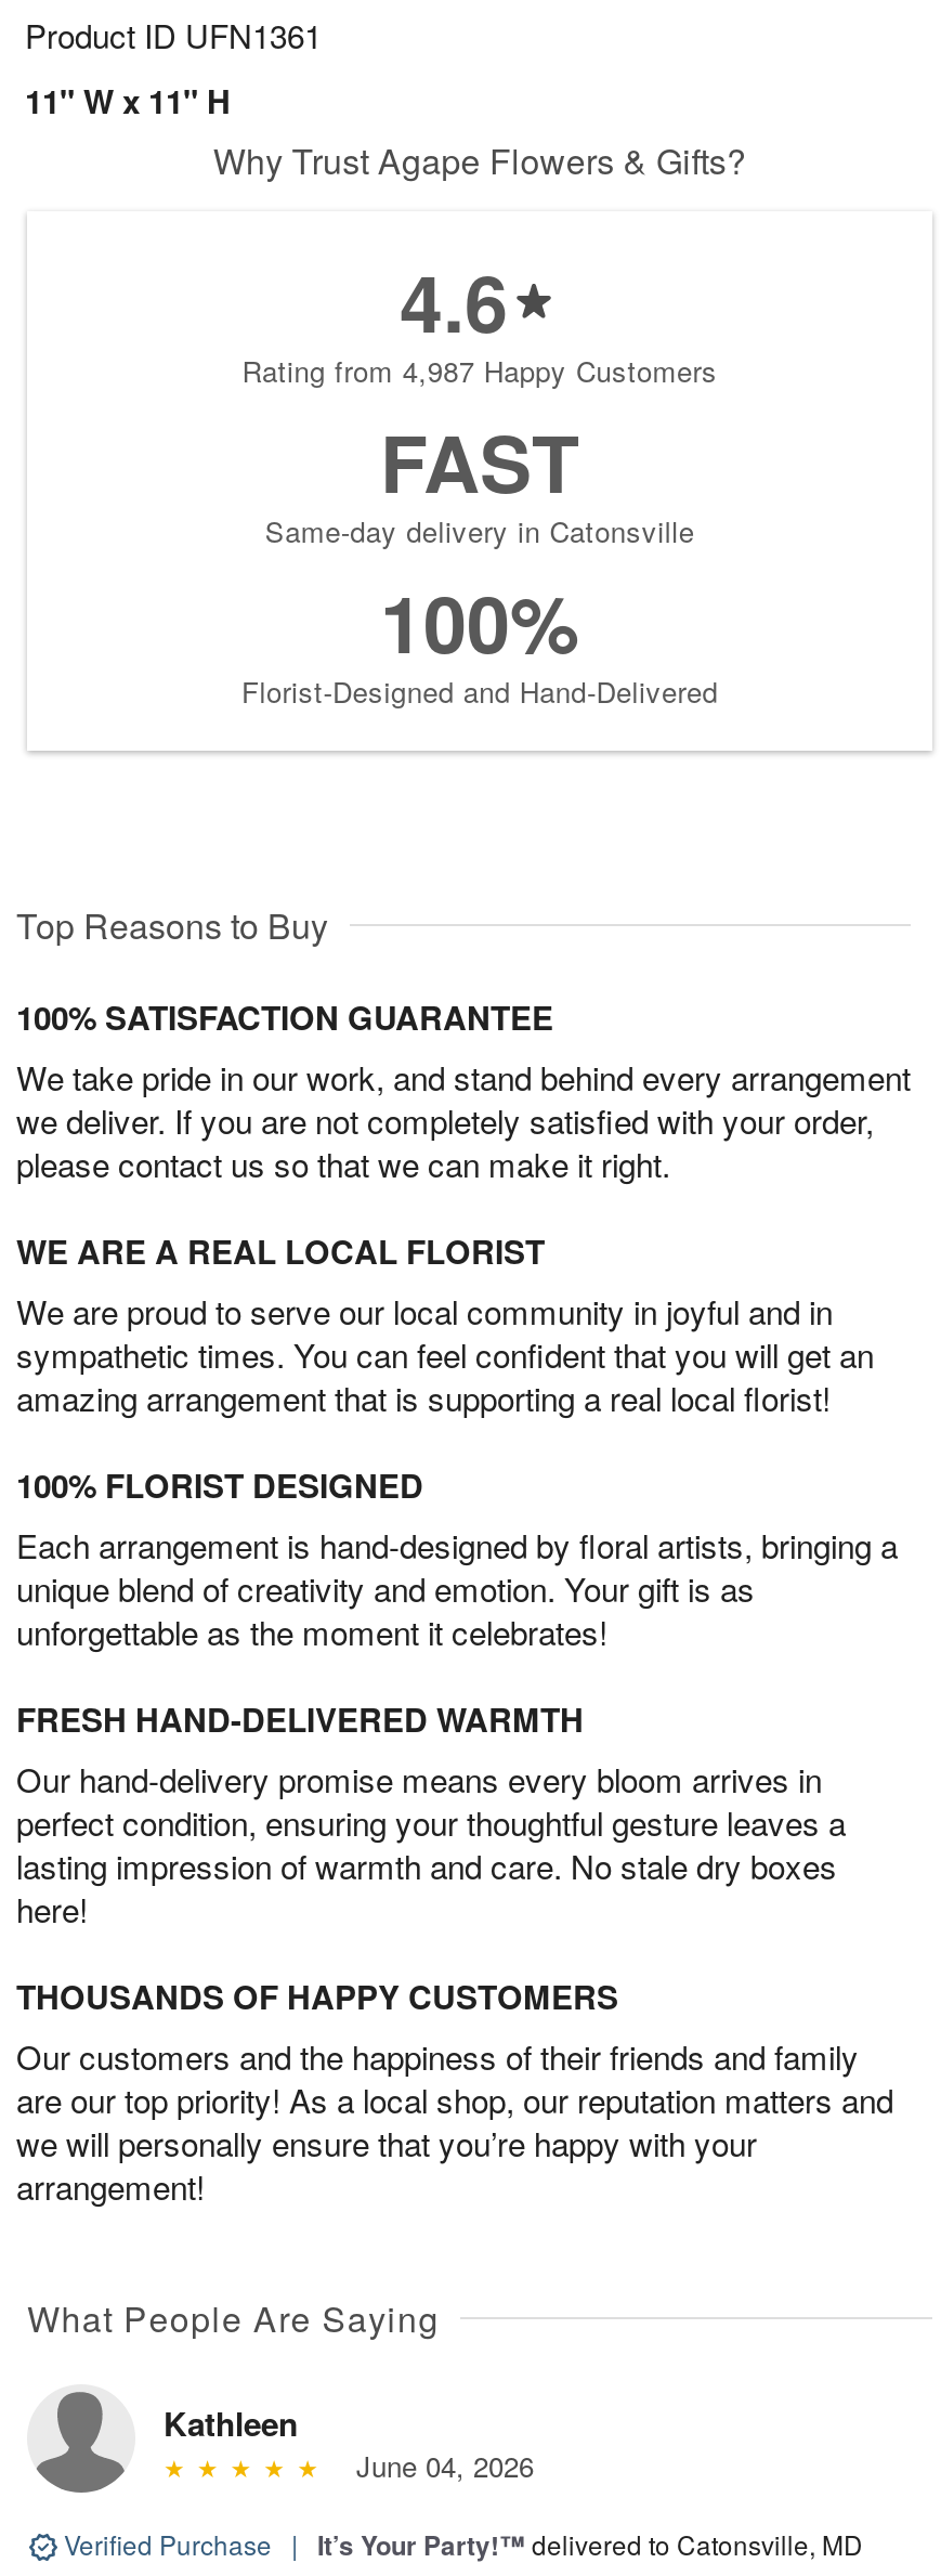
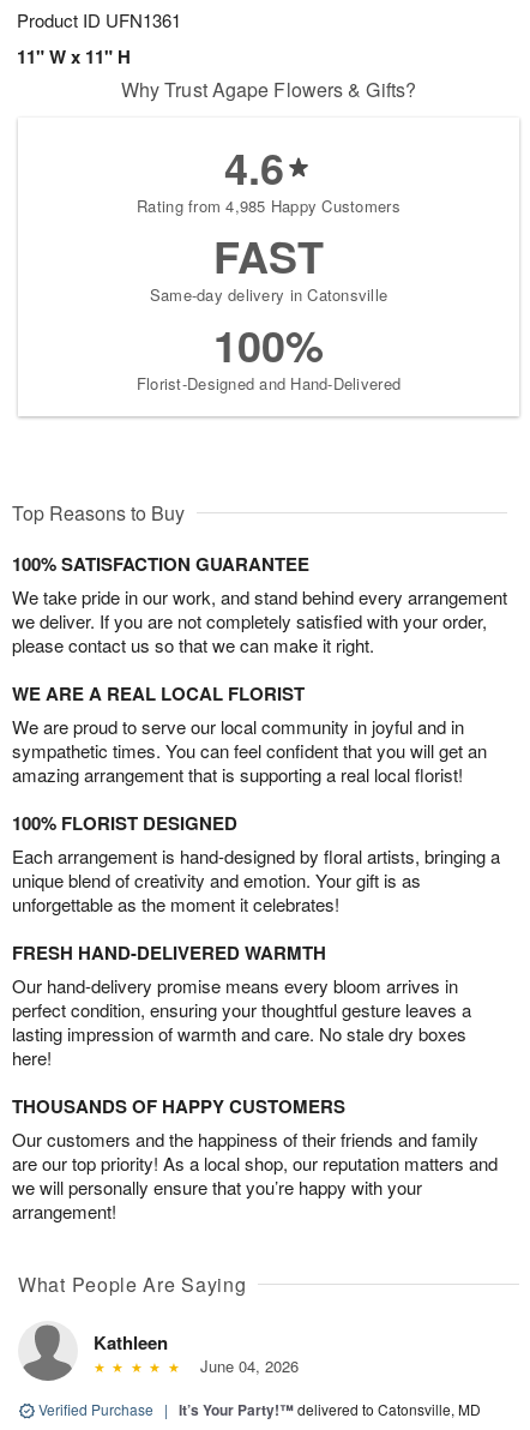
- Rating from 4,987 Happy Customers
+ Rating from 4,985 Happy Customers
